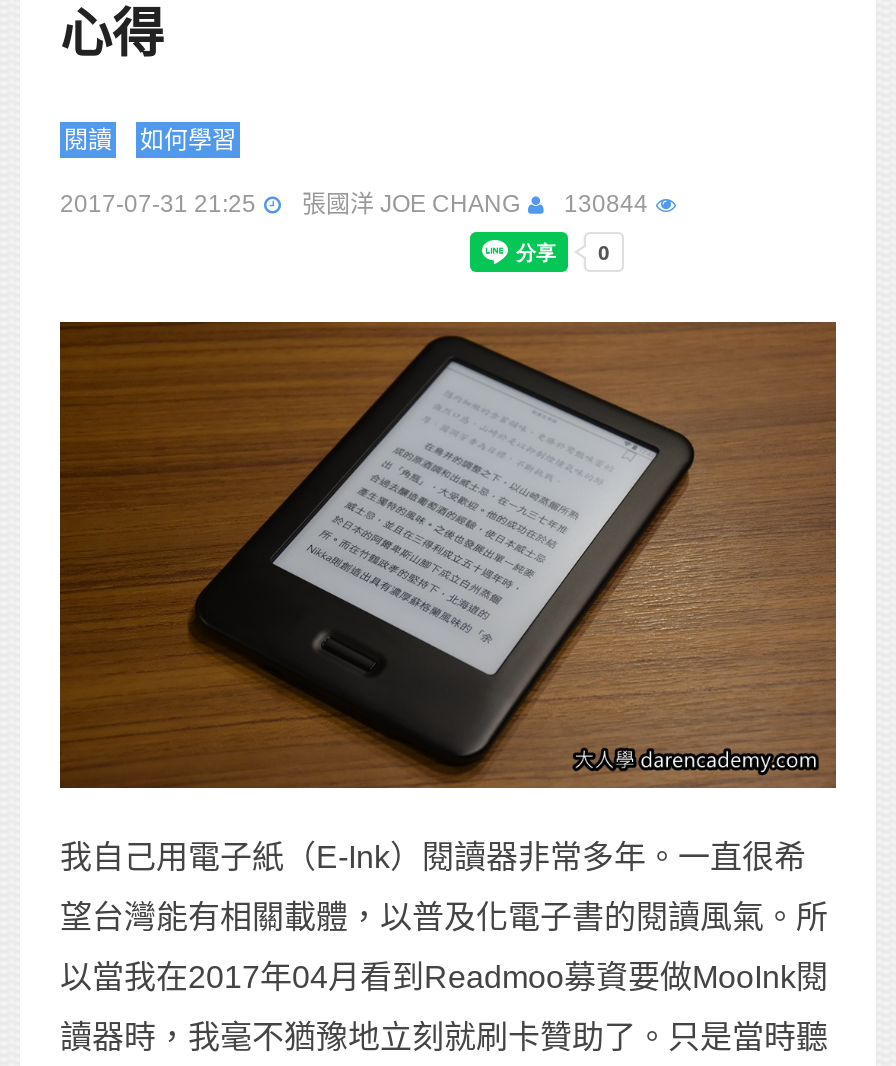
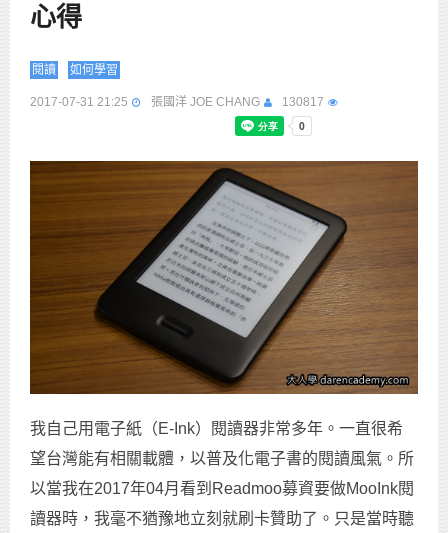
- 2017-07-31 21:25 張國洋 JOE CHANG 130844
+ 2017-07-31 21:25 張國洋 JOE CHANG 130817
